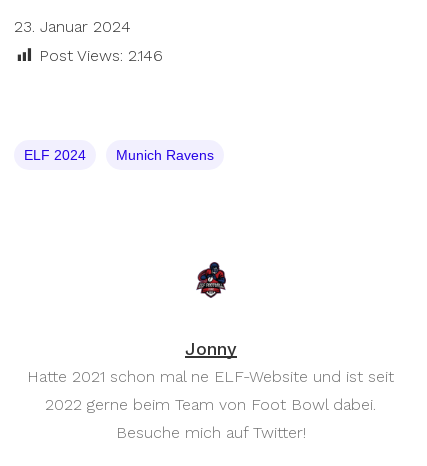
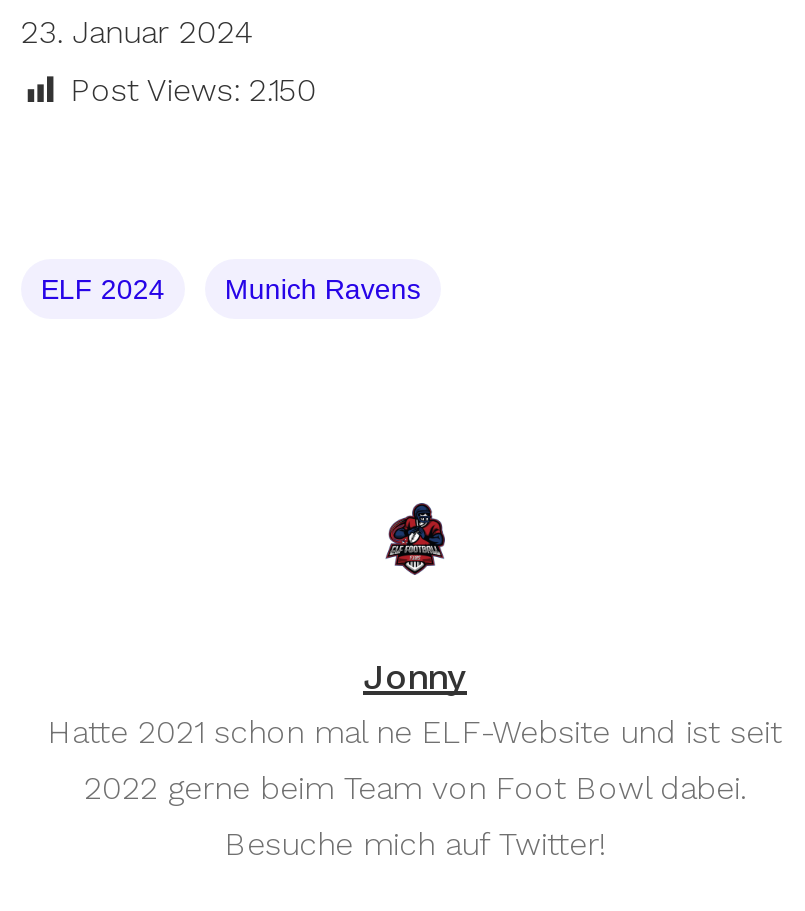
- Post Views: 2.146
+ Post Views: 2.150
